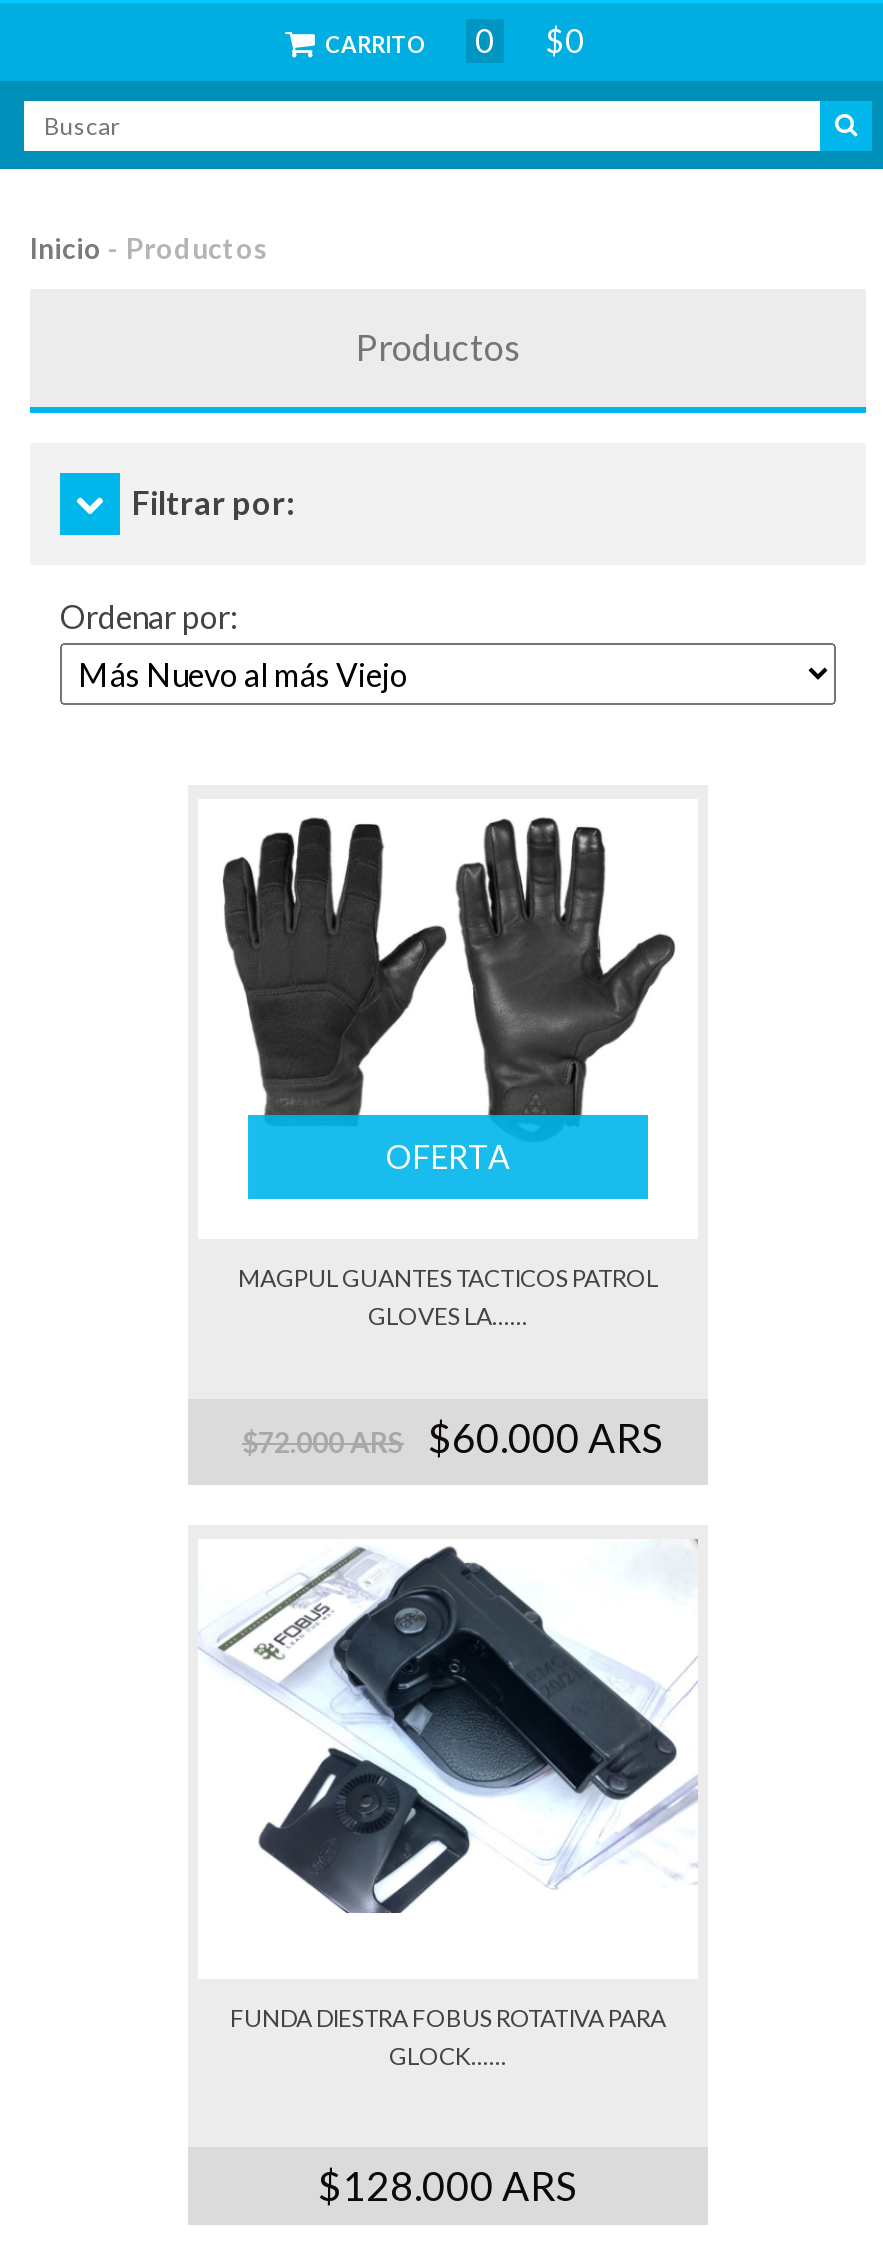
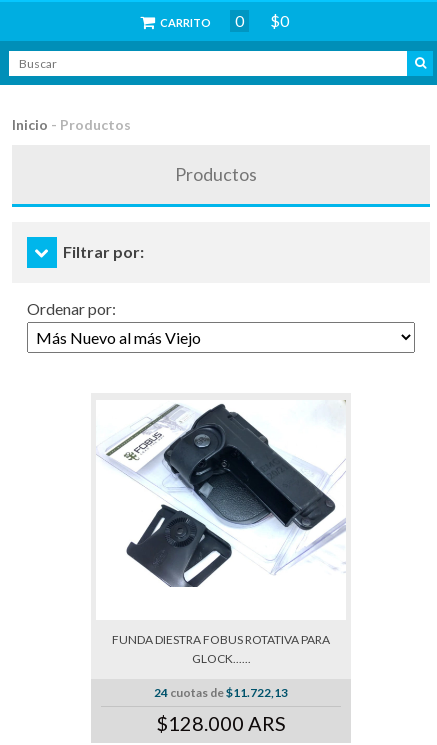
- [image]
- OFERTA
- MAGPUL GUANTES TACTICOS PATROL
- GLOVES LA......

- $72.000 ARS
- $60.000 ARS

+ 24 cuotas de $11.722,13
